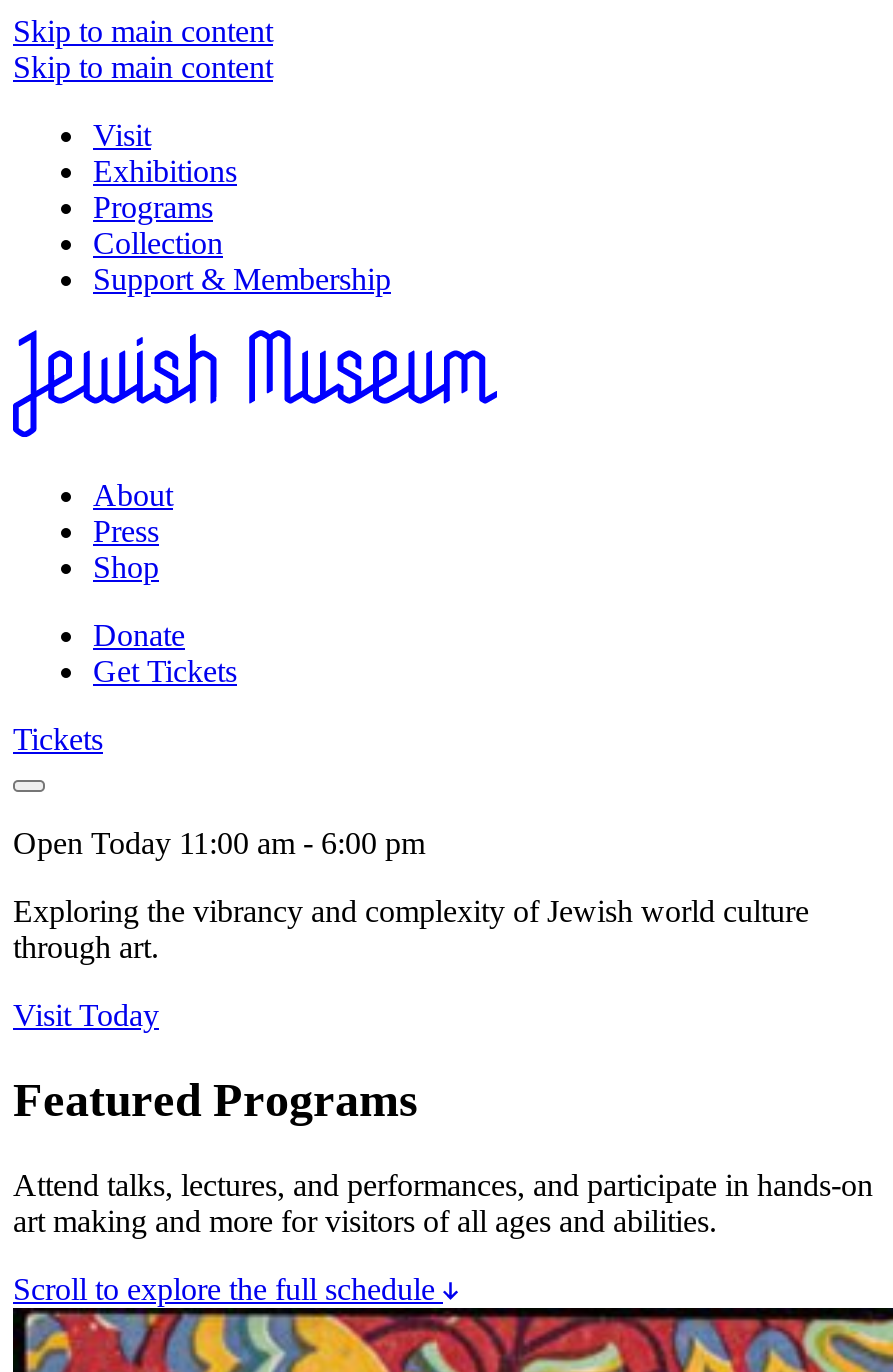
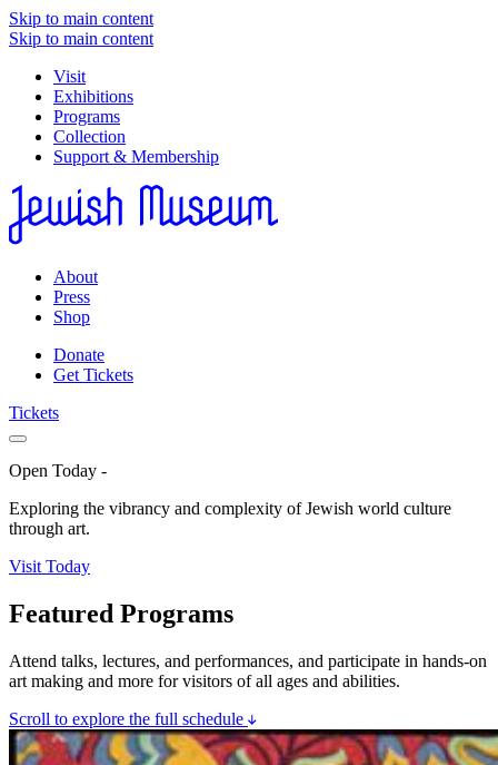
- Open Today 11:00 am - 6:00 pm
+ Open Today -
